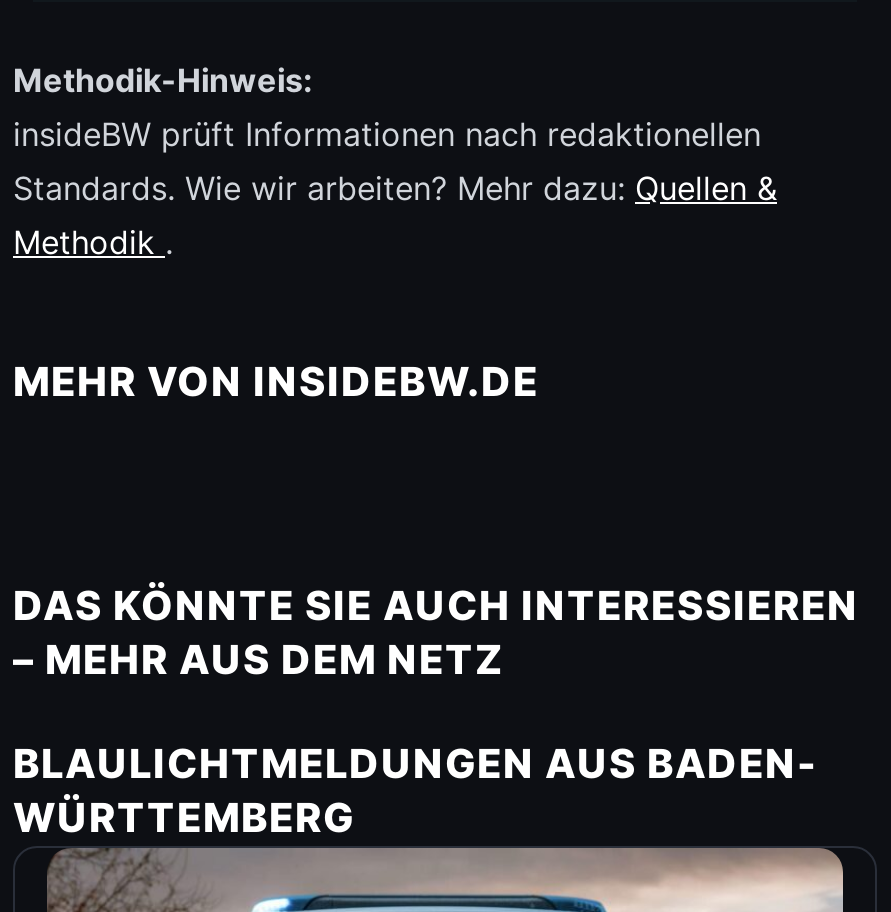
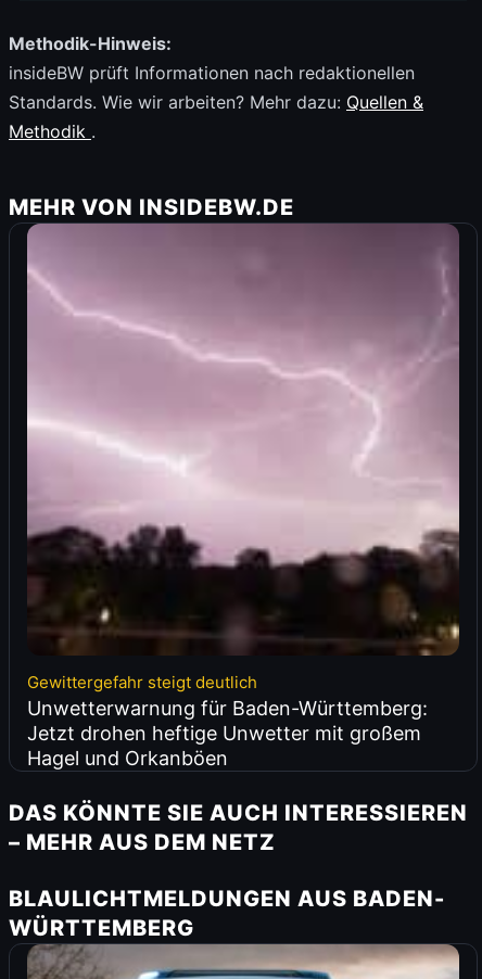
+ [image]
+ Gewittergefahr steigt deutlich
+ Unwetterwarnung für Baden-Württemberg:
+ Jetzt drohen heftige Unwetter mit großem
+ Hagel und Orkanböen
